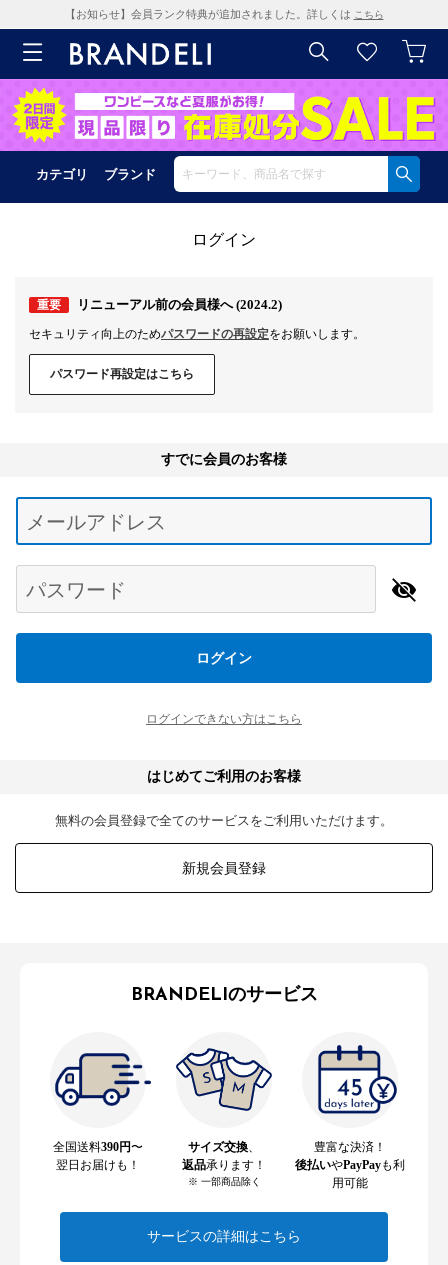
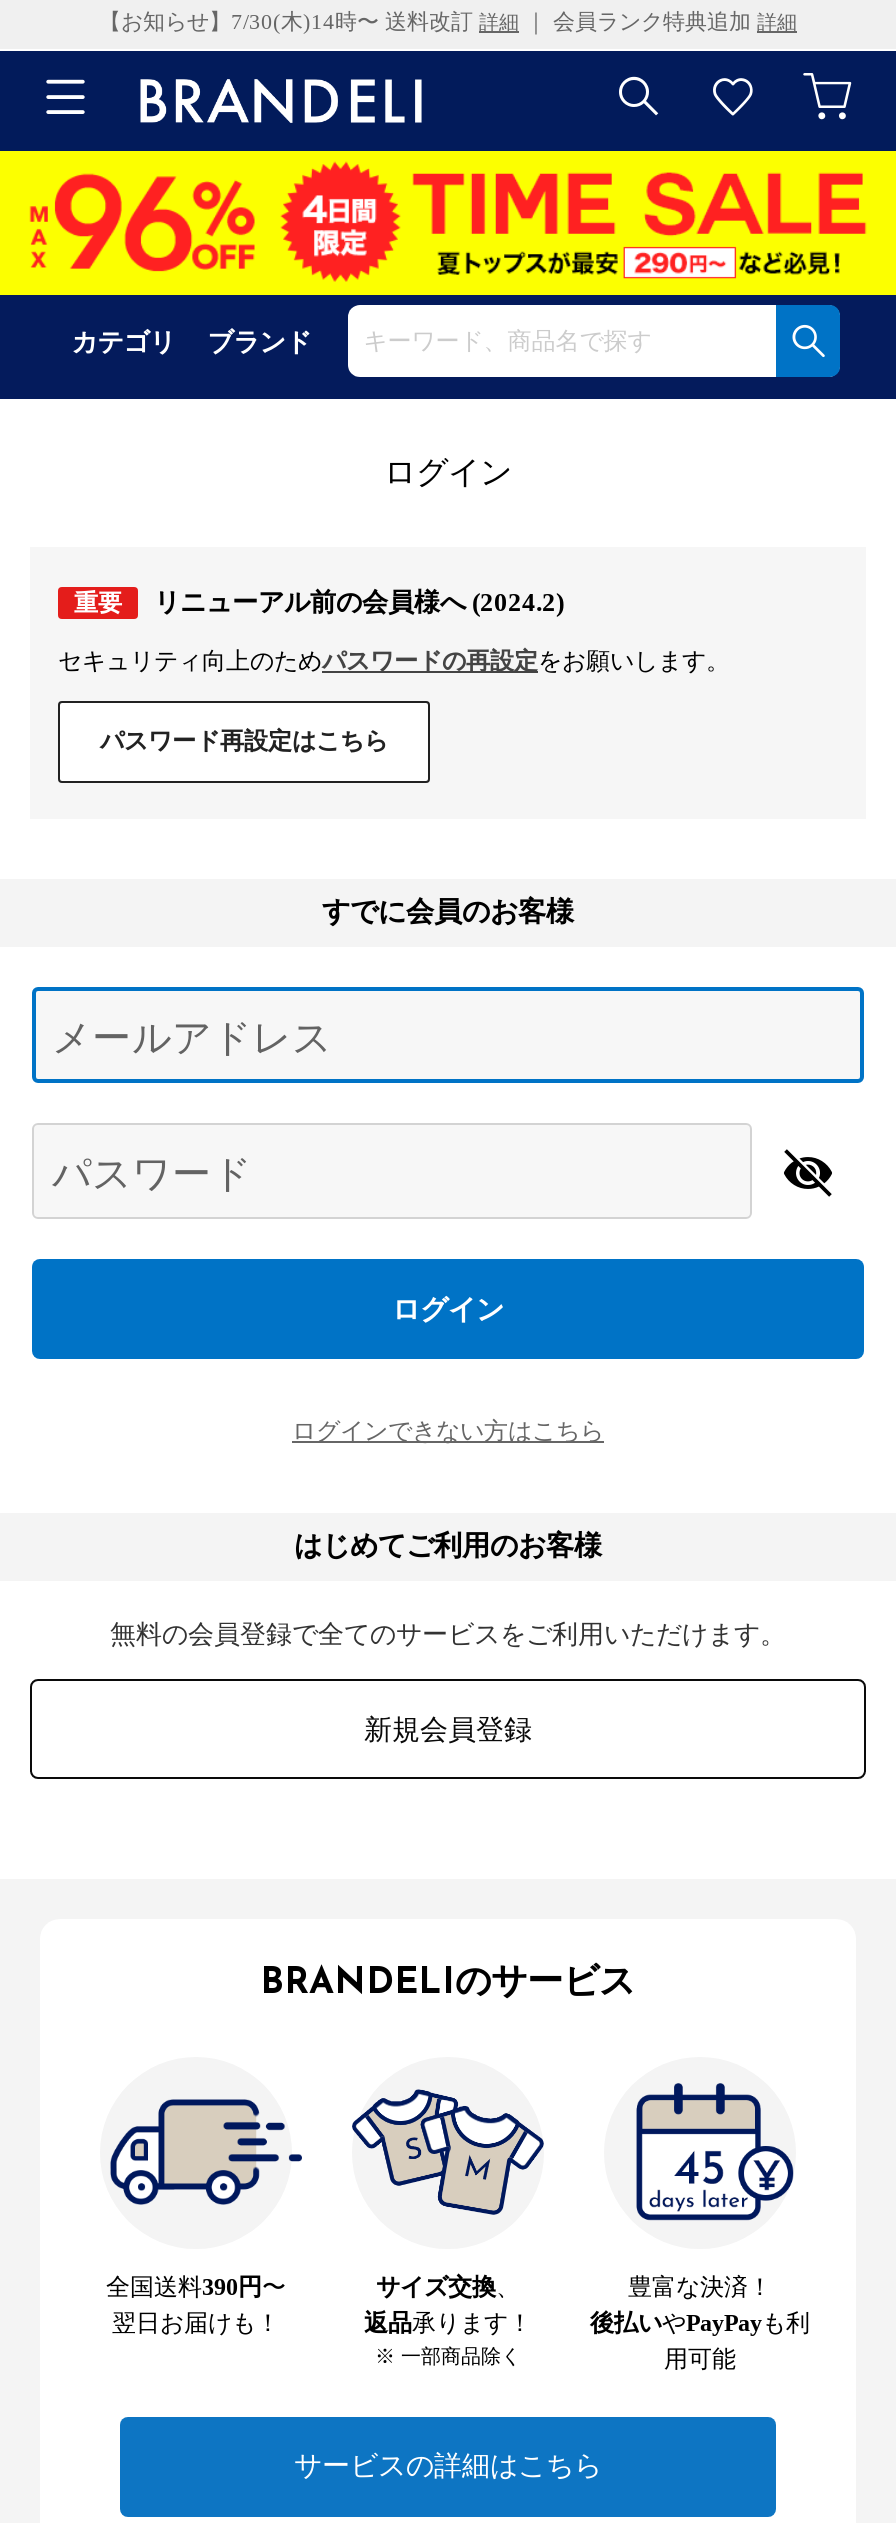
- 【お知らせ】会員ランク特典が追加されました。詳しくはこちら
+ 【お知らせ】7/30(木)14時〜 送料改訂詳細｜ 会員ランク特典追加詳細

- [image]
+ [image]
